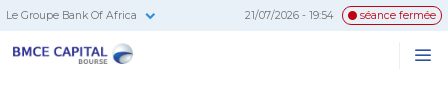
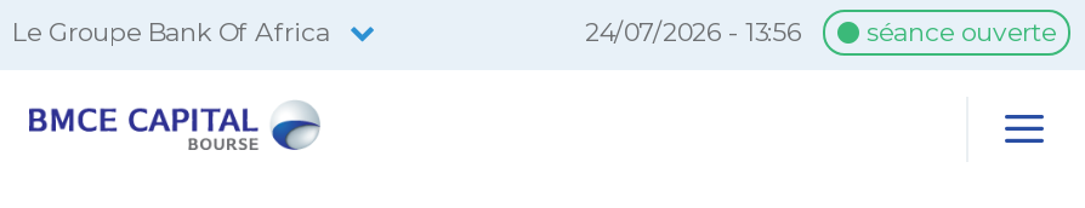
- 21/07/2026 - 19:54
+ 24/07/2026 - 13:56

- séance fermée
+ séance ouverte
